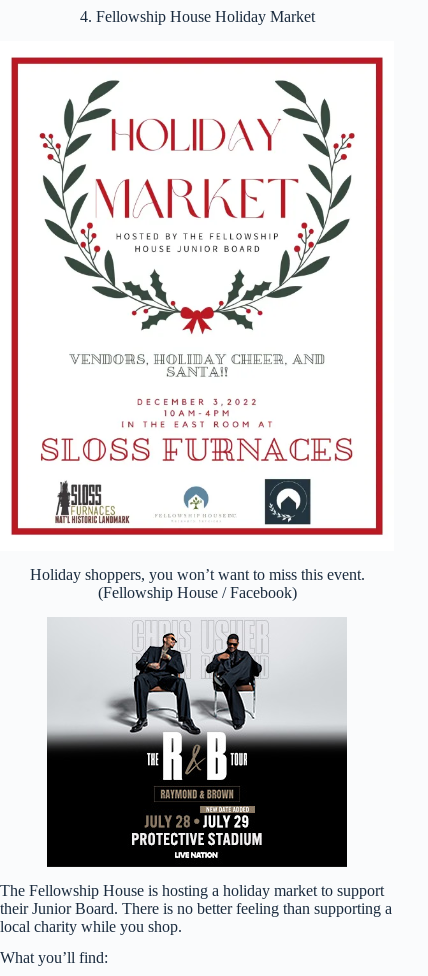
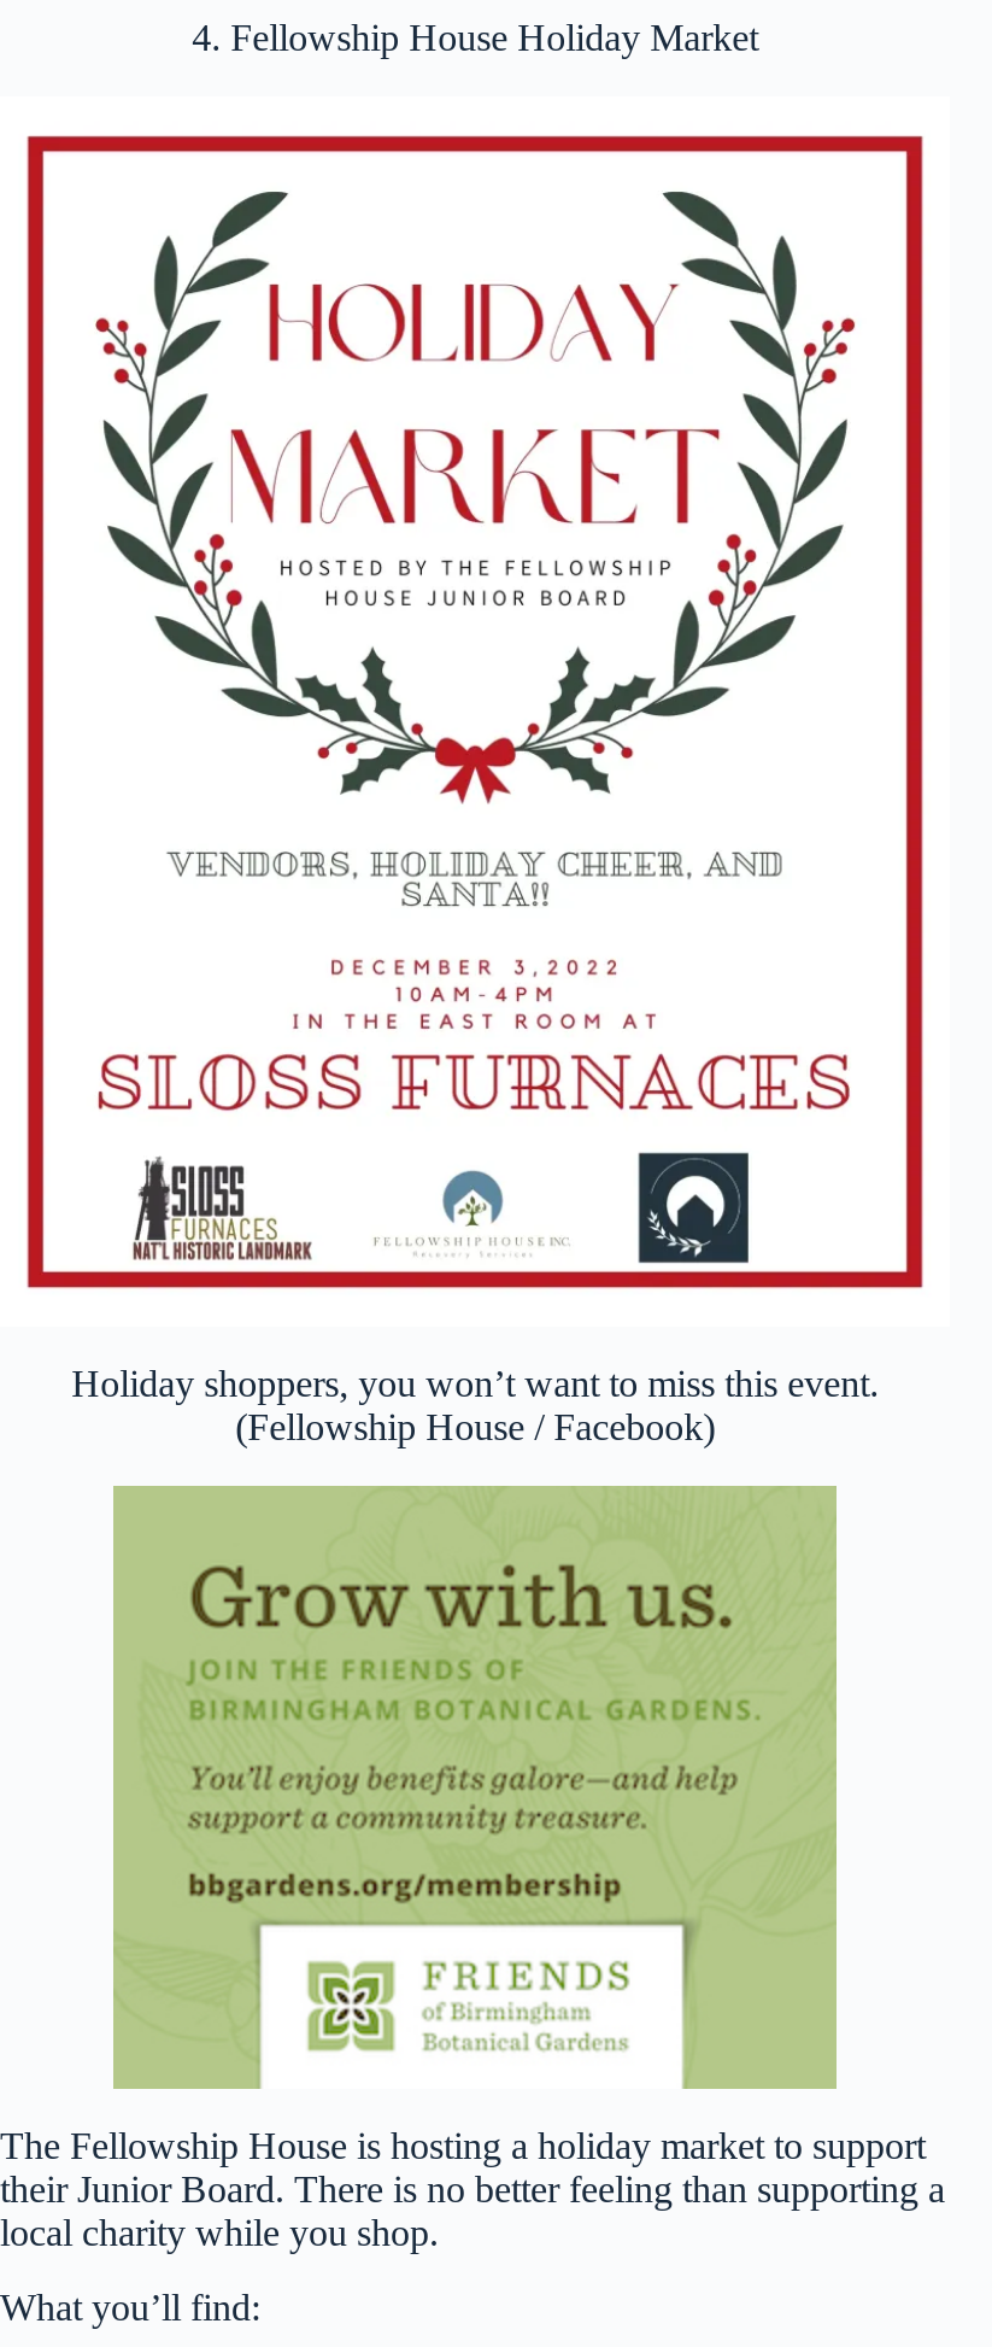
- [image]
+ [image]
